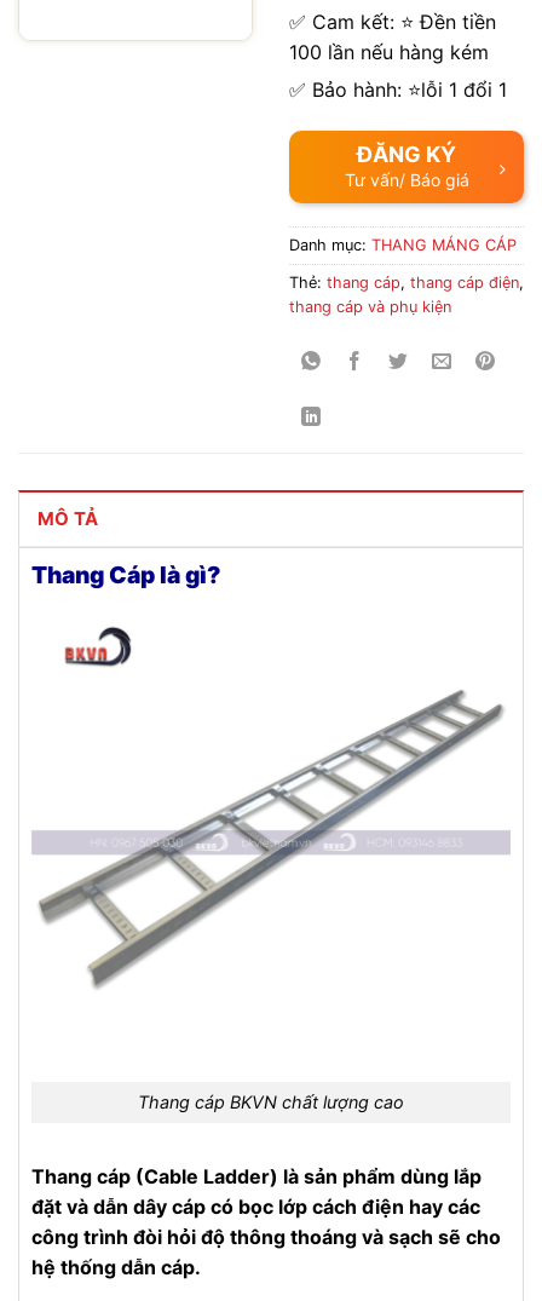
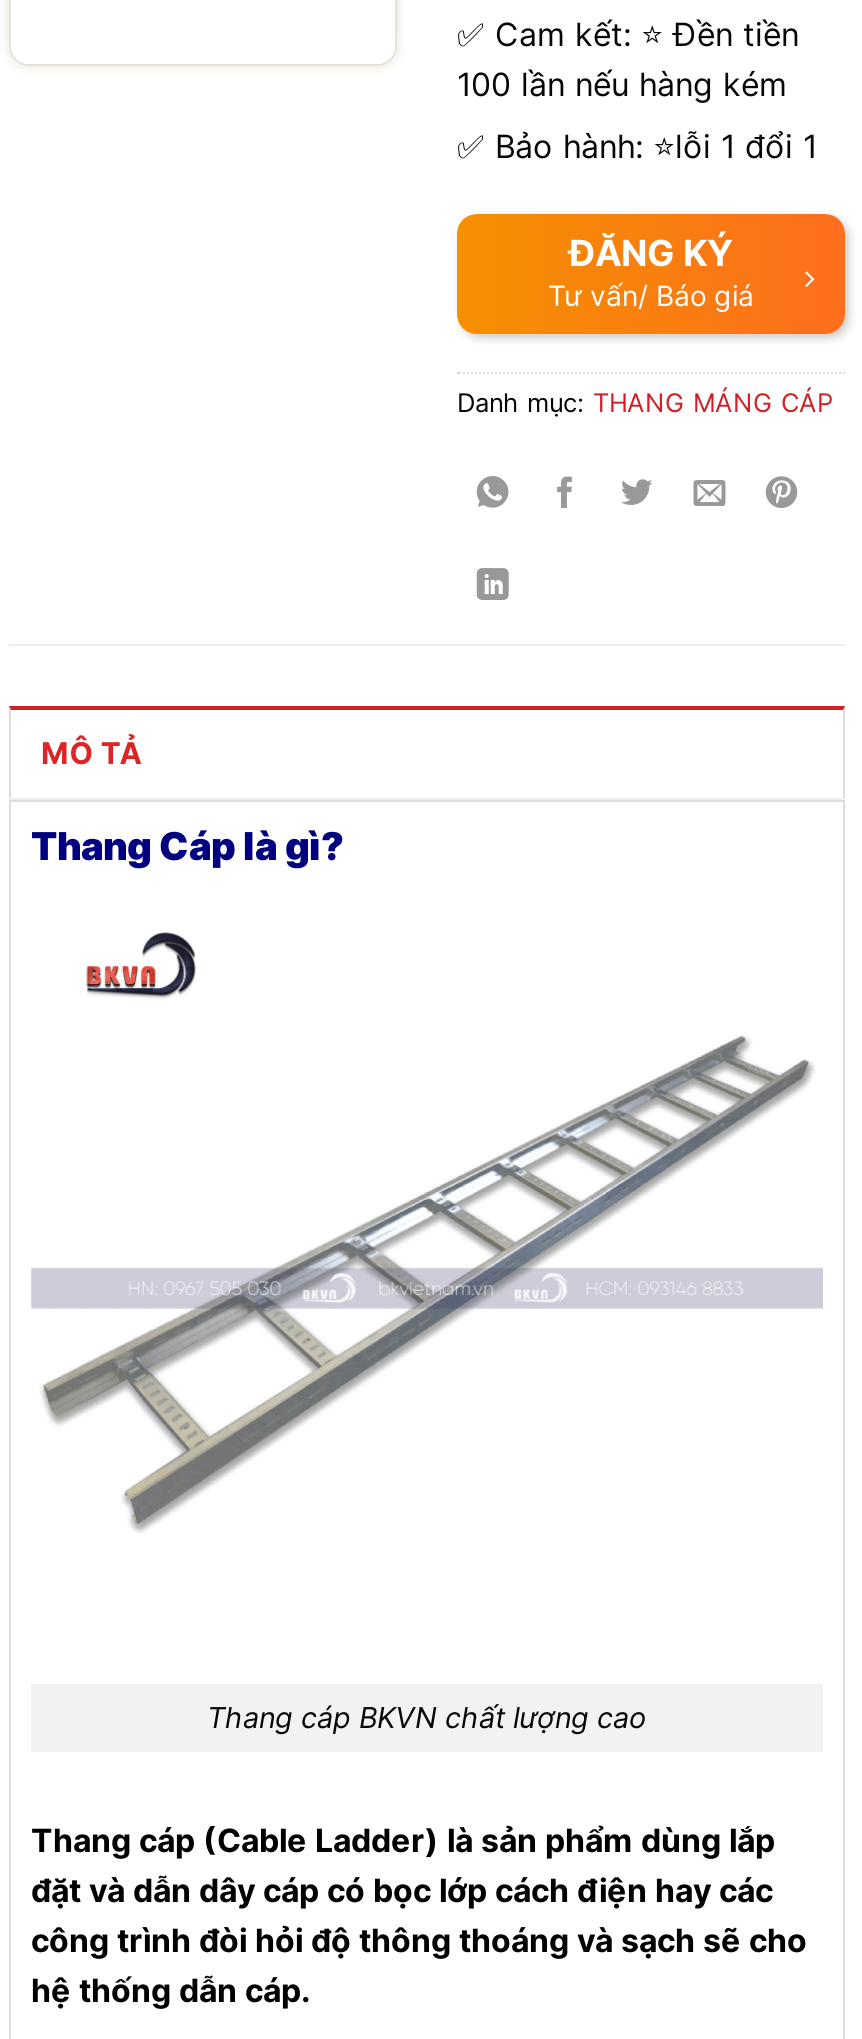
- Thẻ: thang cáp, thang cáp điện,
- thang cáp và phụ kiện
